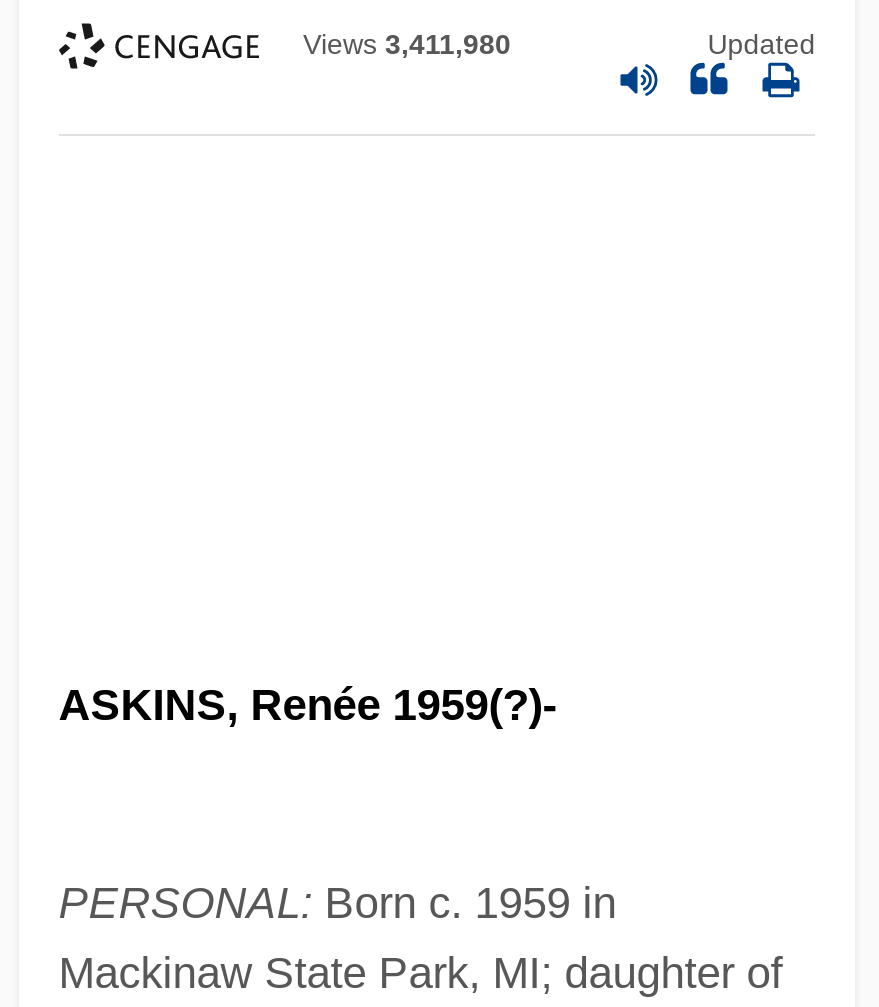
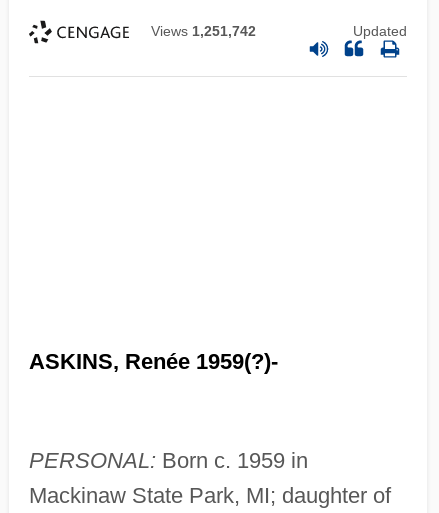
- Views 3,411,980
+ Views 1,251,742
